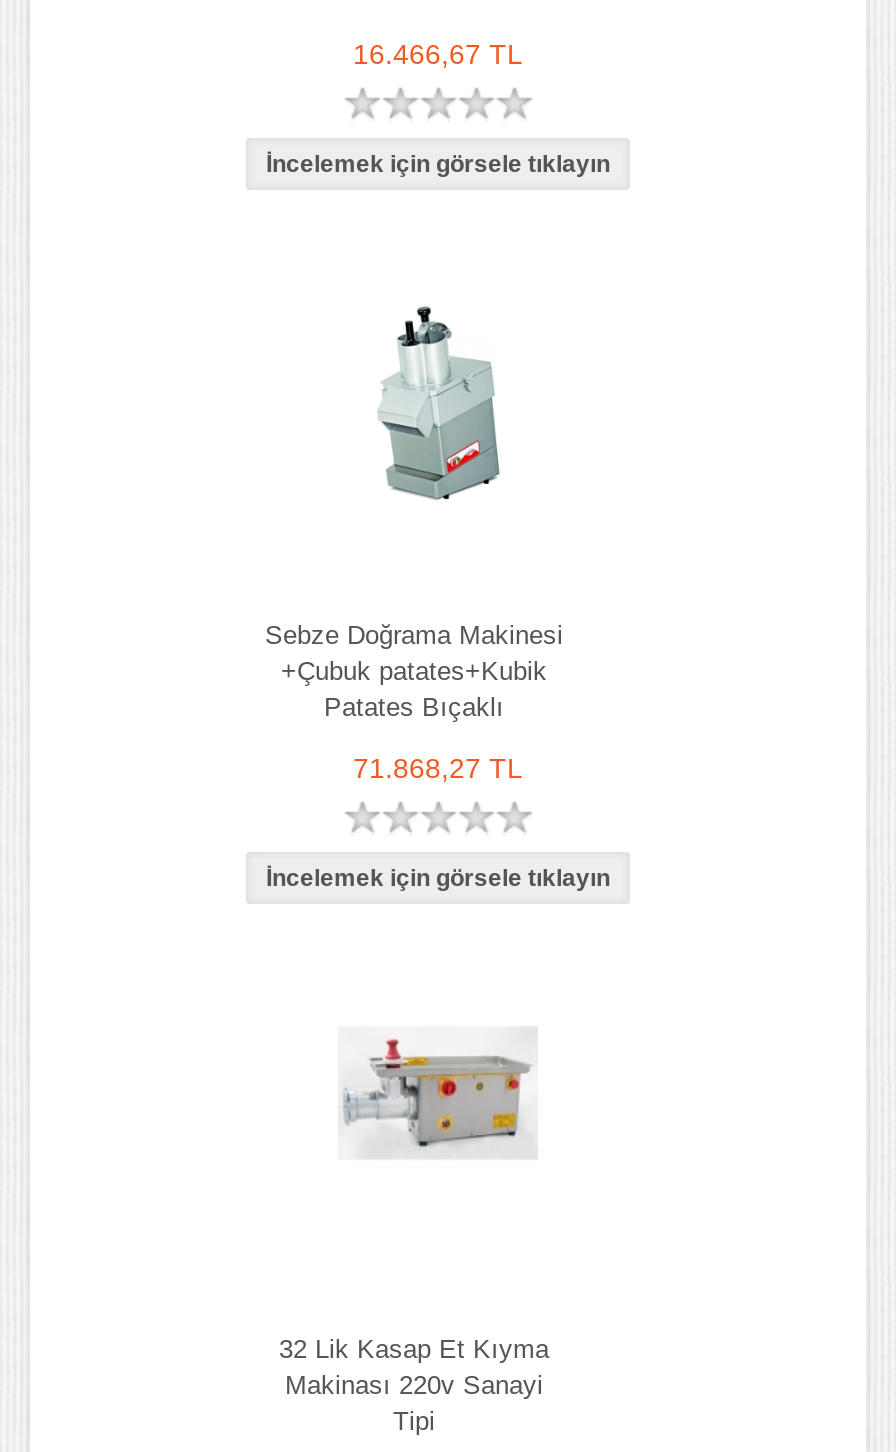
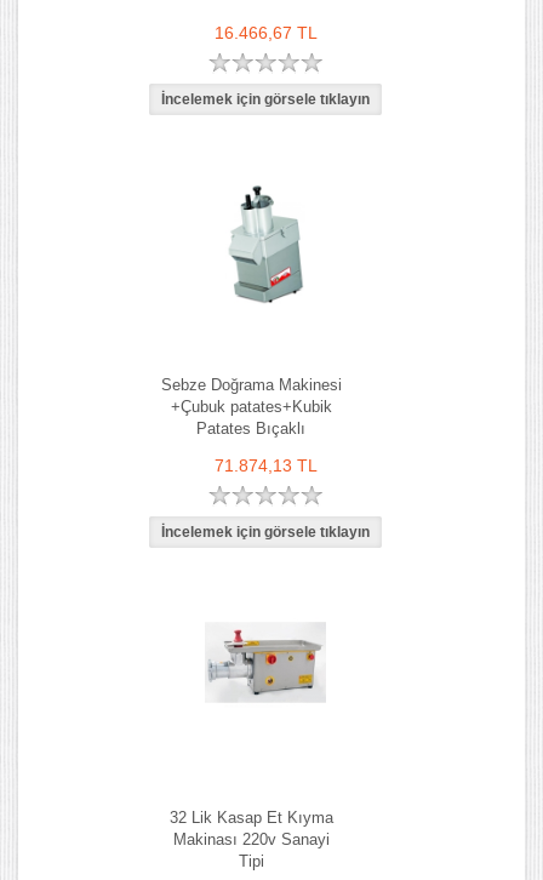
- 71.868,27 TL
+ 71.874,13 TL
